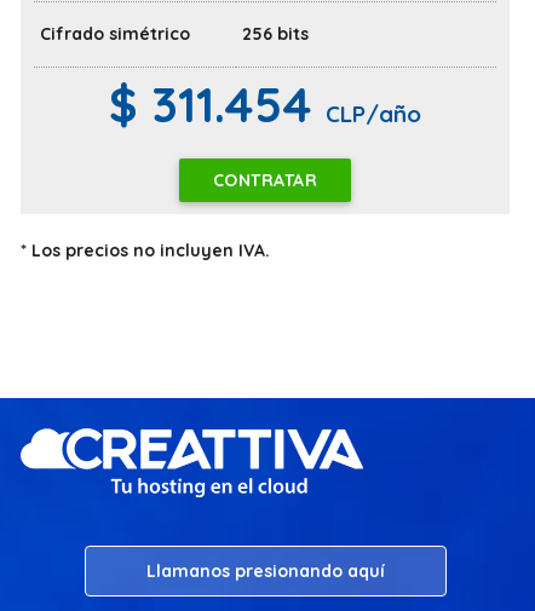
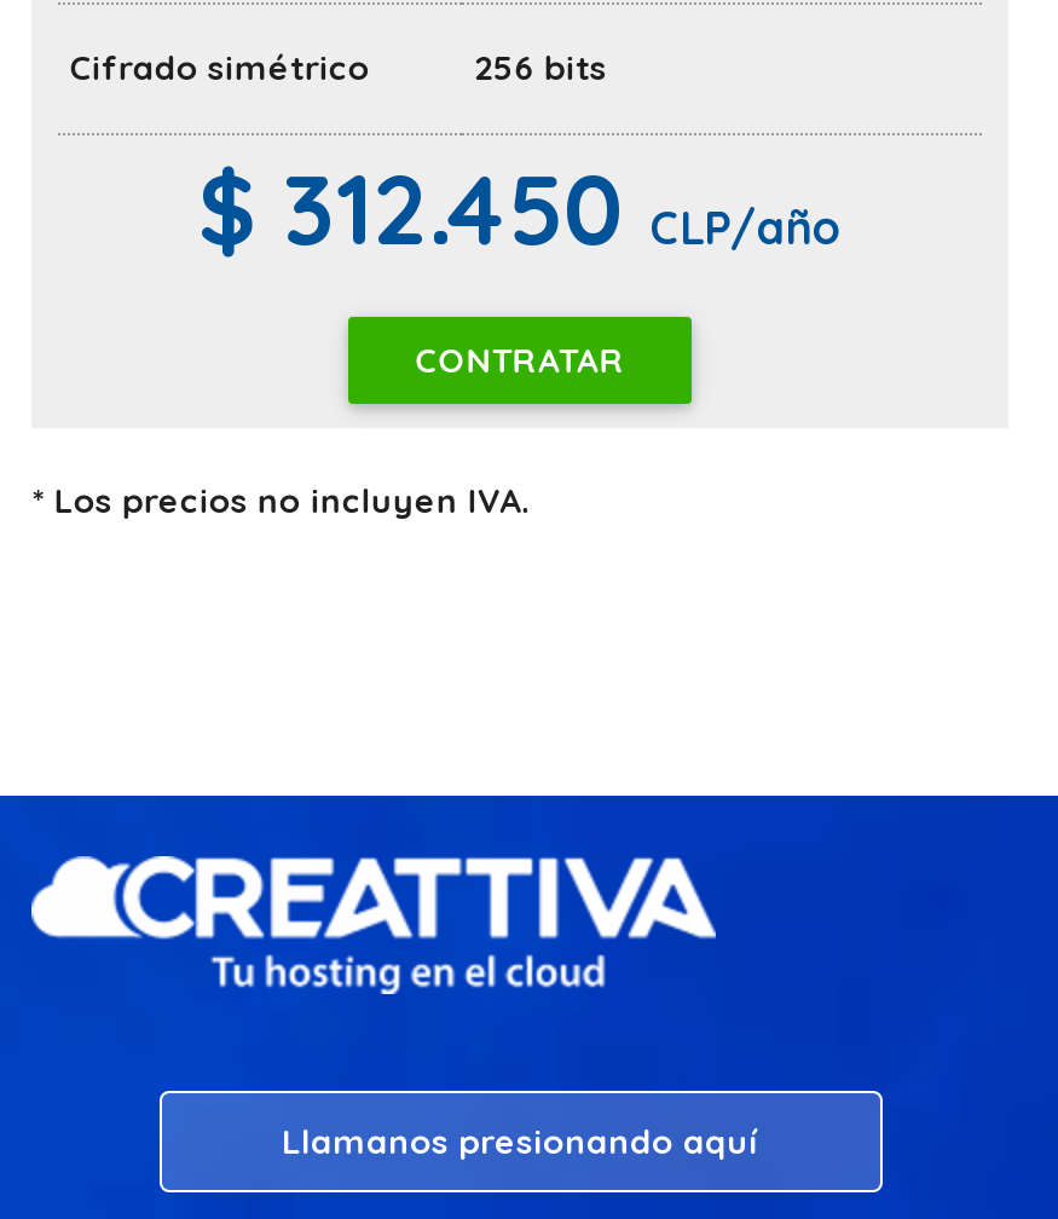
- $ 311.454 CLP/año
+ $ 312.450 CLP/año
